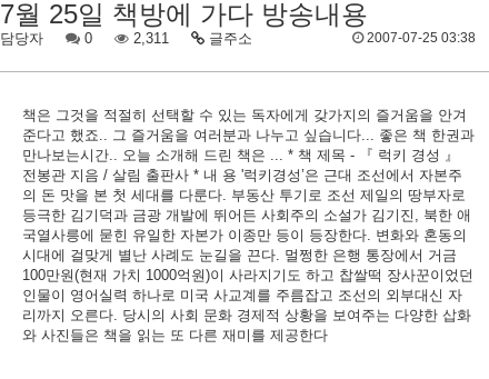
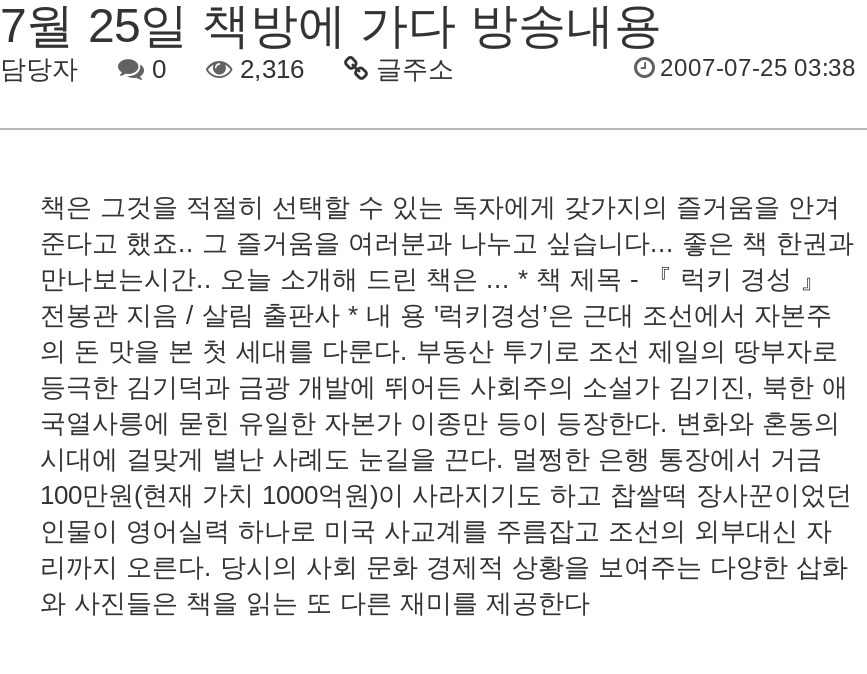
- 2,311
+ 2,316
